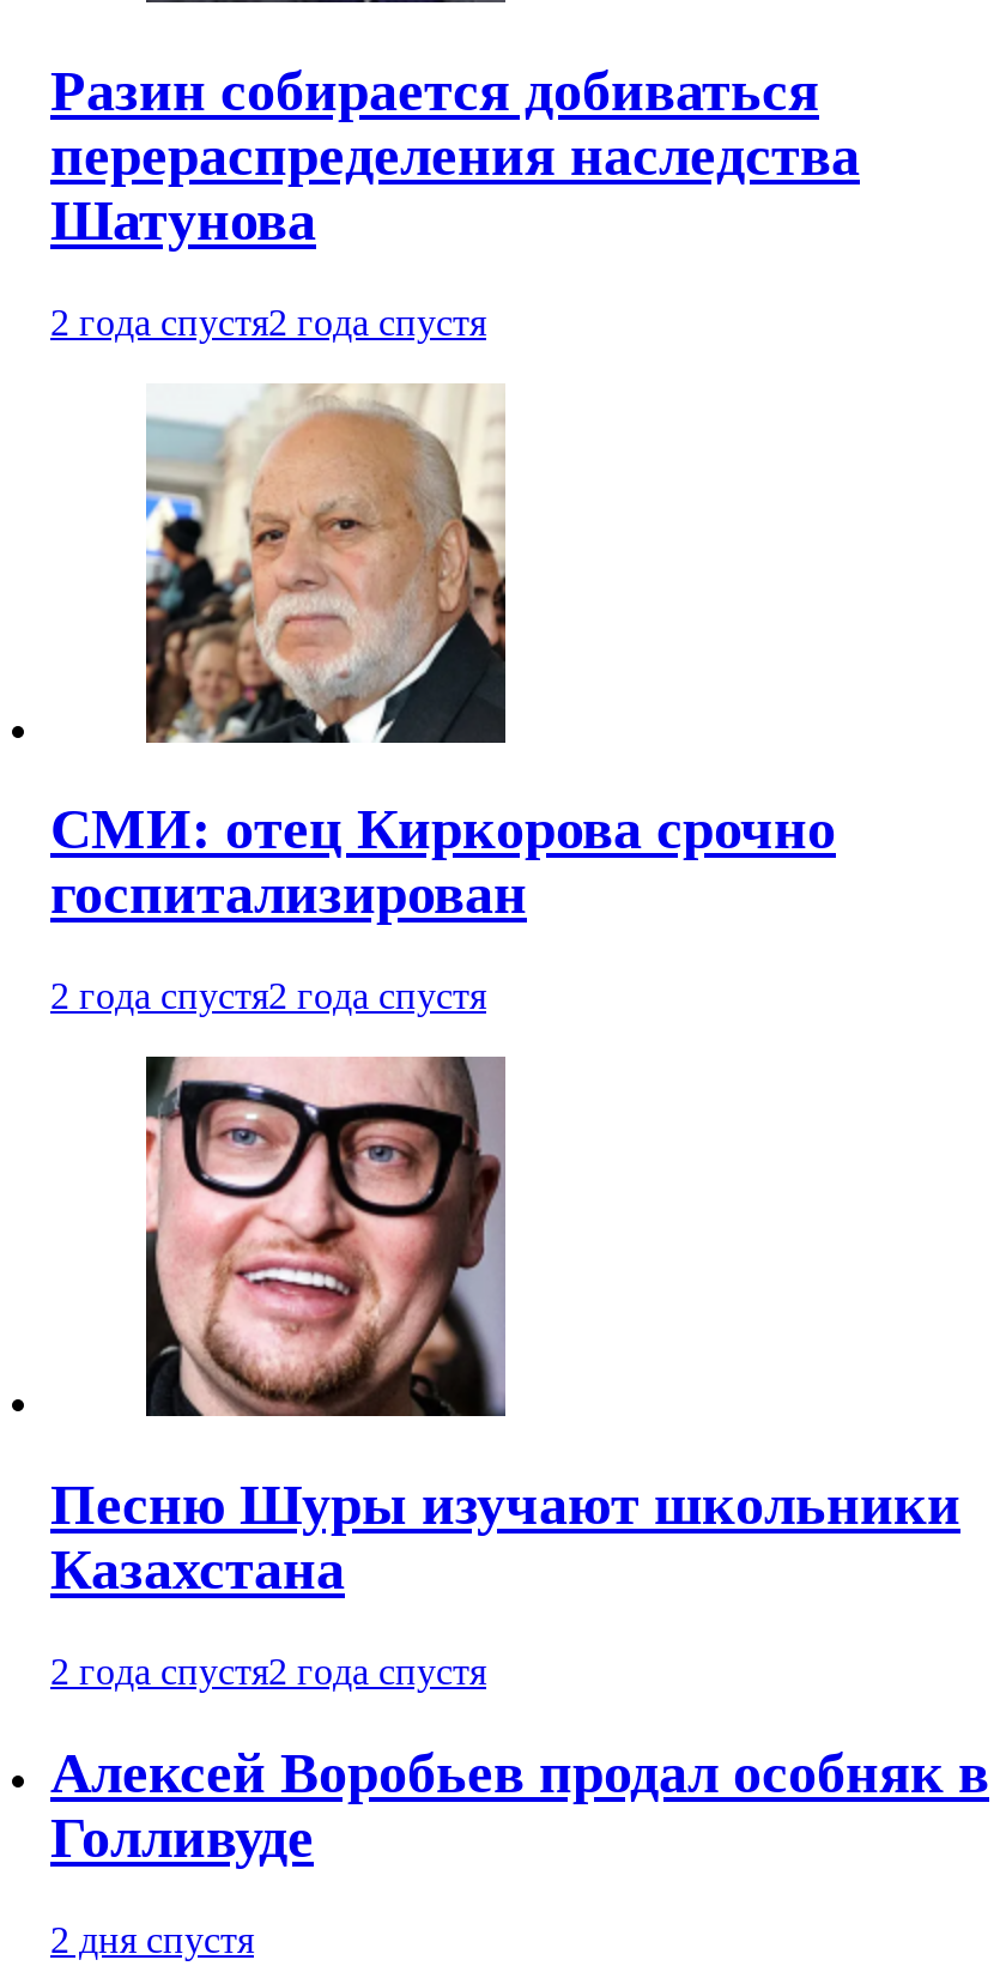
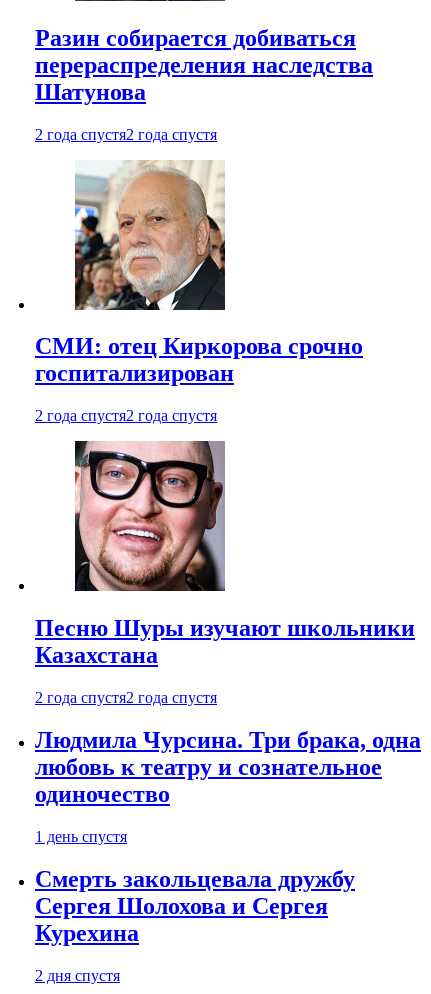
- Алексей Воробьев продал особняк в
- Голливуде
+ Людмила Чурсина. Три брака, одна
+ любовь к театру и сознательное
+ одиночество
+ 1 день спустя
+ Смерть закольцевала дружбу
+ Сергея Шолохова и Сергея
+ Курехина
